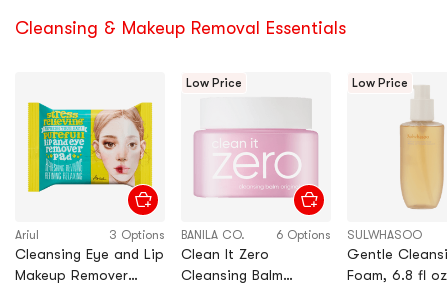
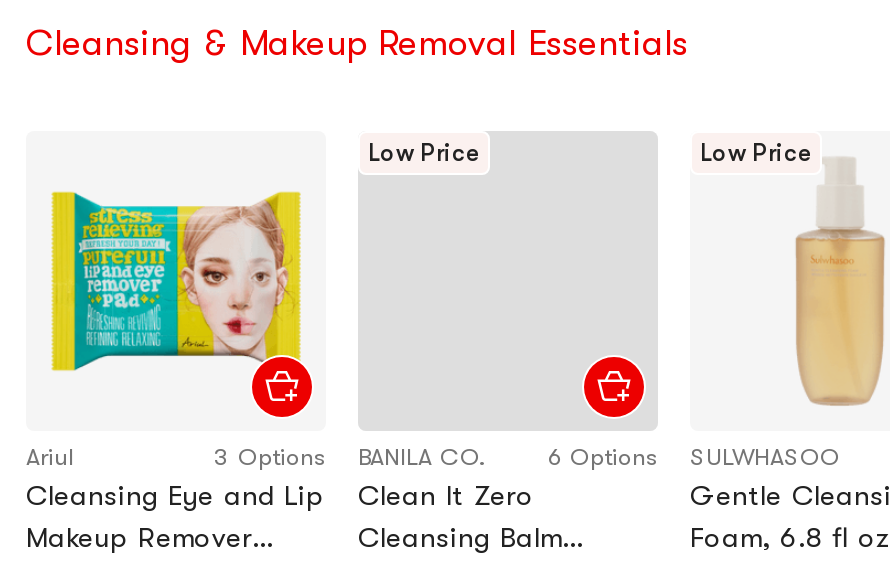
- [image]
